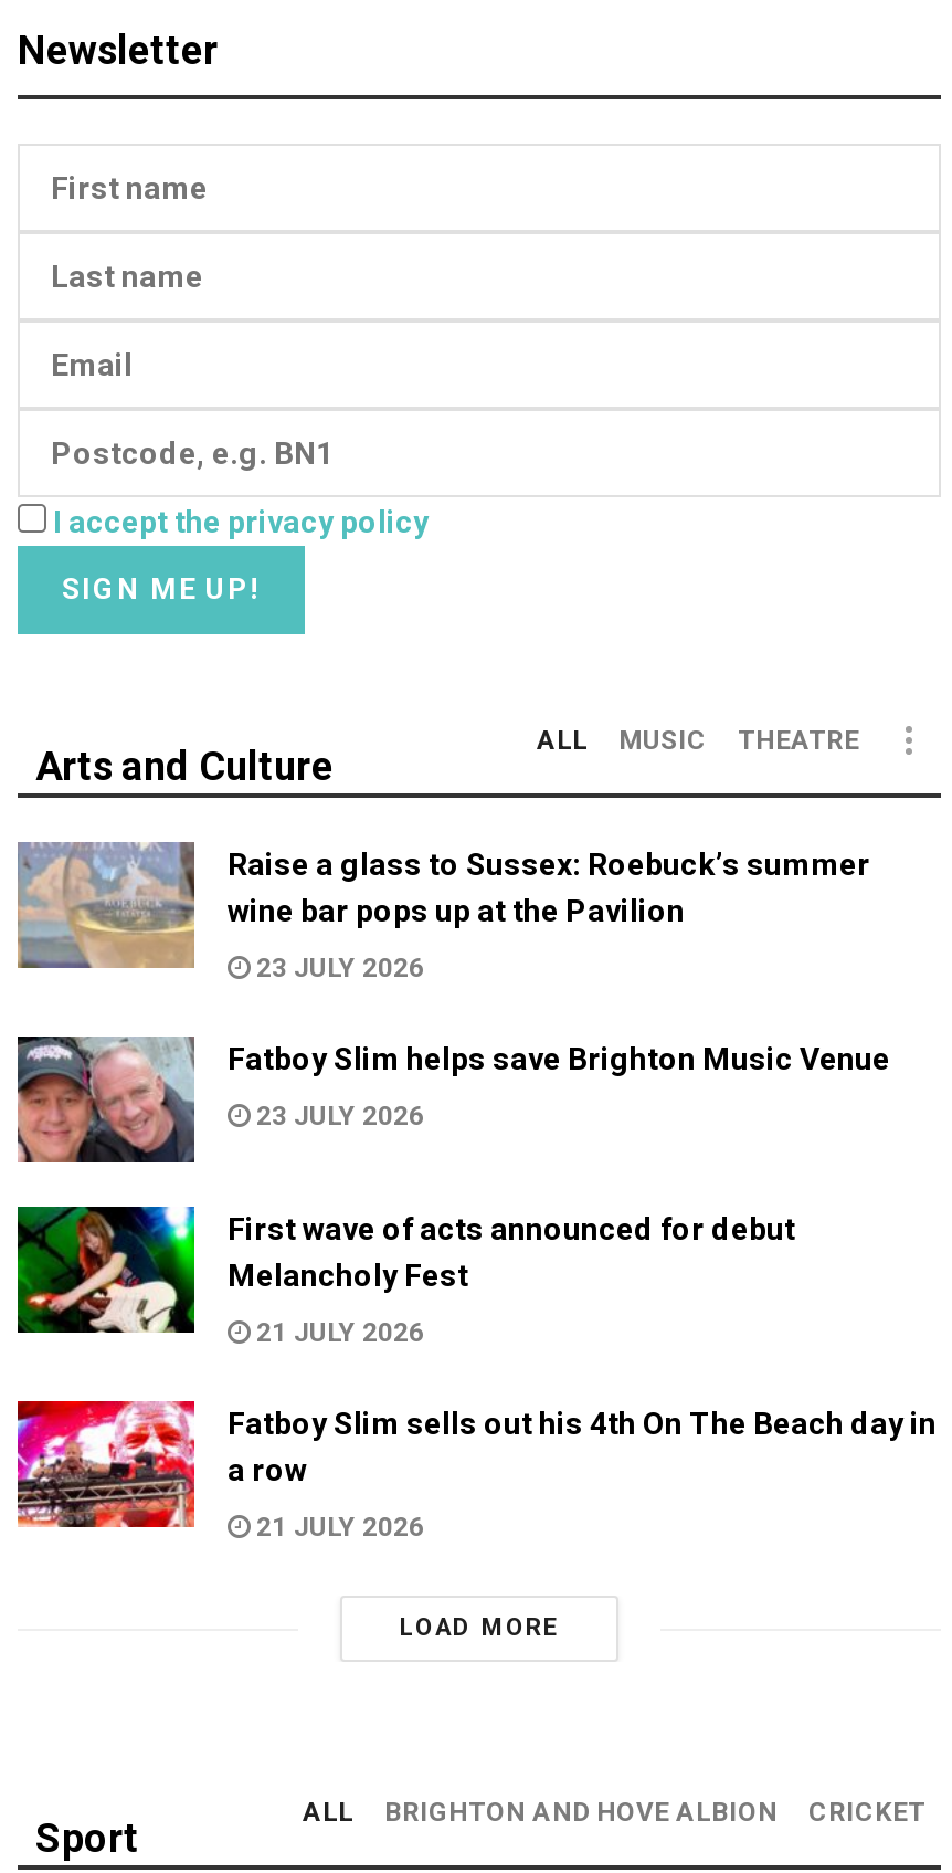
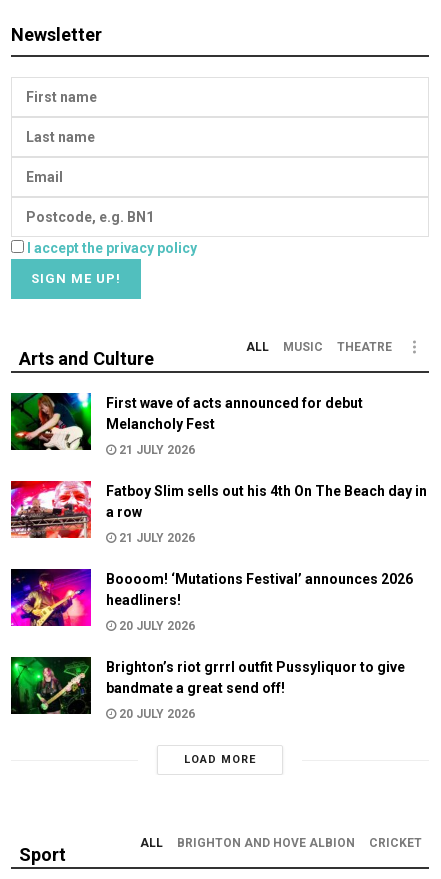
- [image]
- Raise a glass to Sussex: Roebuck’s summer
- wine bar pops up at the Pavilion
- 23 JULY 2026
- Fatboy Slim helps save Brighton Music Venue
- 23 JULY 2026

- [image]

moved up: [image] | First wave of acts announced for debut | Melancholy Fest | 21 JULY 2026 | Fatboy Slim sells out his 4th On The Beach day in | a row | 21 JULY 2026

+ [image]
+ Boooom! ‘Mutations Festival’ announces 2026
+ headliners!
+ 20 JULY 2026
+ Brighton’s riot grrrl outfit Pussyliquor to give
+ bandmate a great send off!
+ 20 JULY 2026

+ [image]
